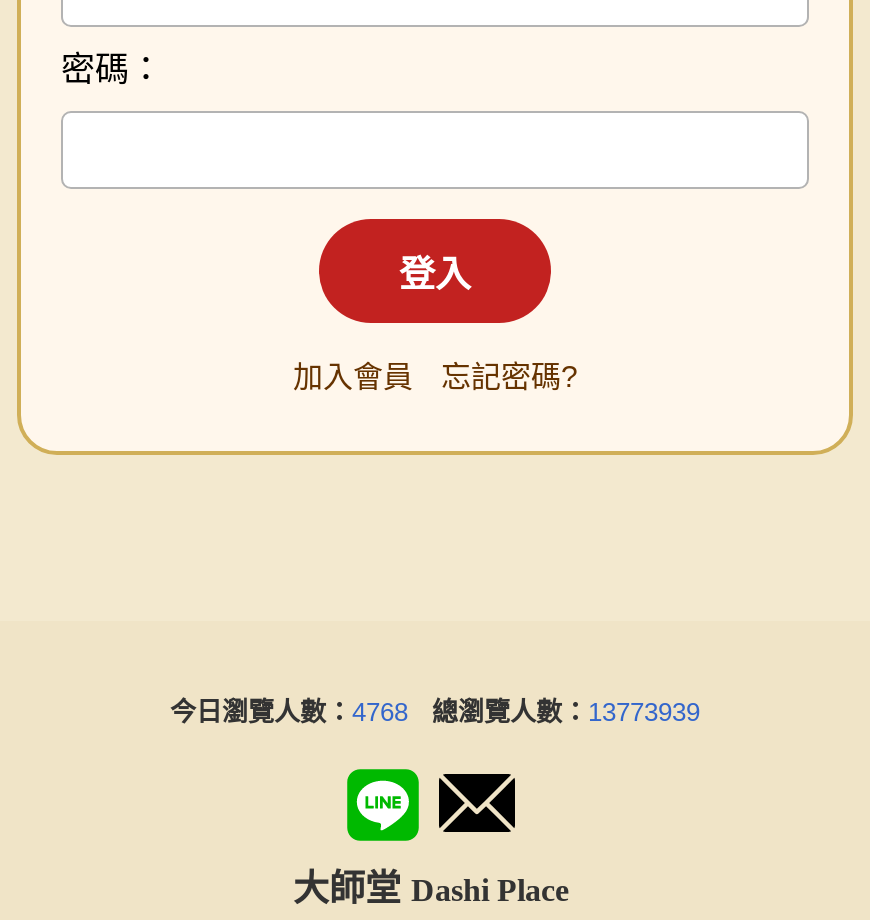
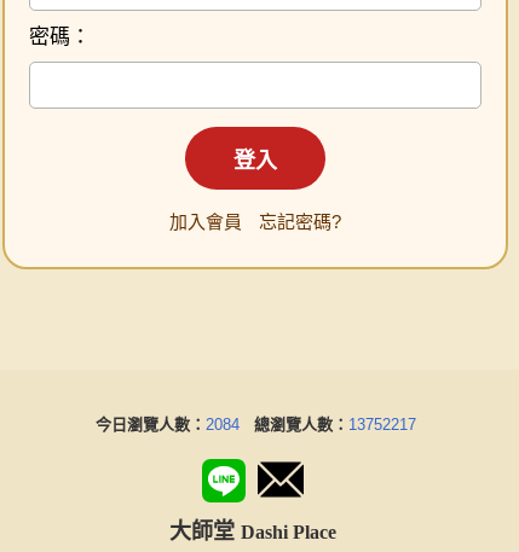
- 今日瀏覽人數：4768總瀏覽人數：13773939
+ 今日瀏覽人數：2084總瀏覽人數：13752217
